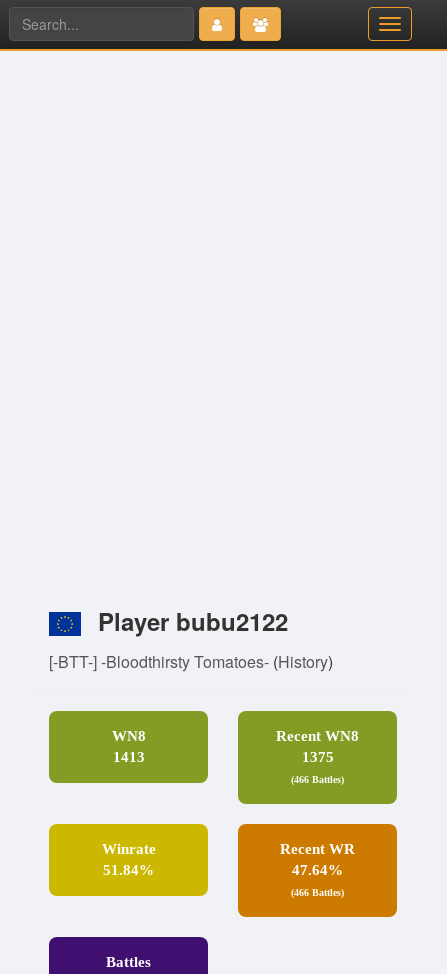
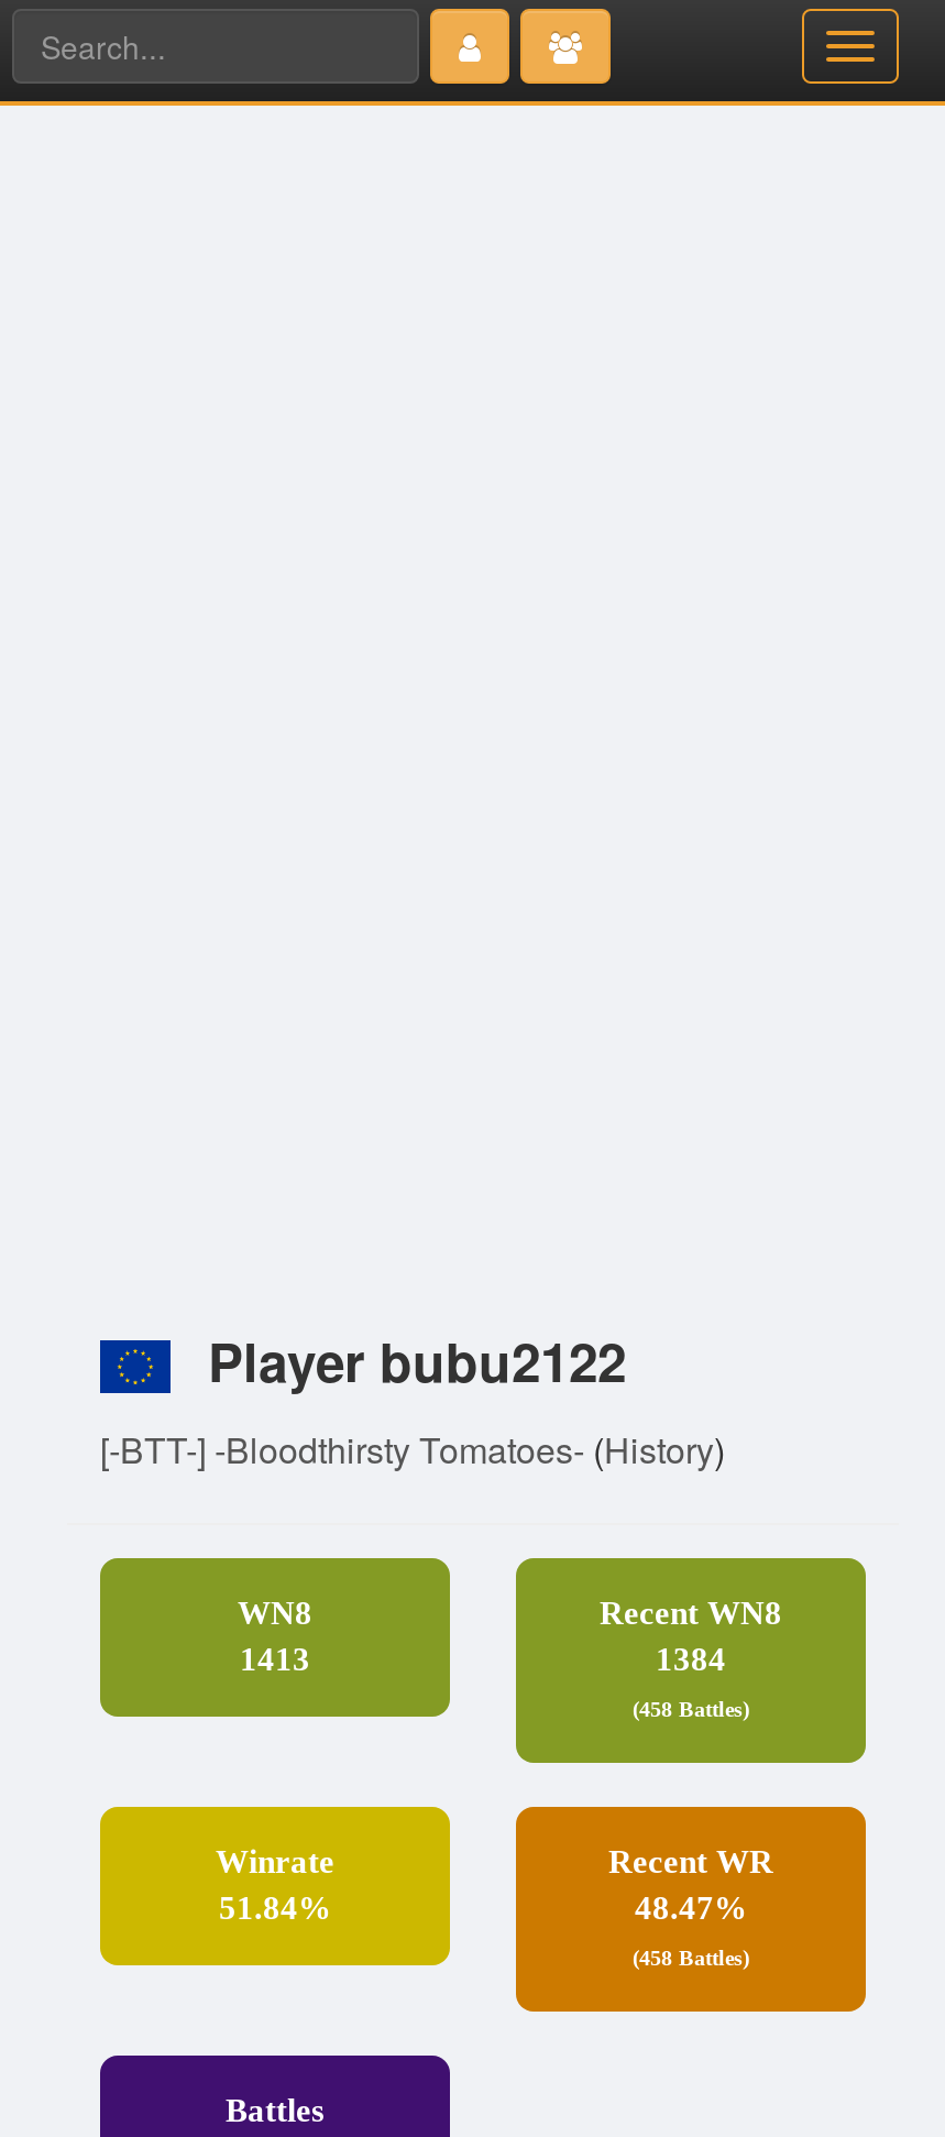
- 1375
+ 1384

- (466 Battles)
+ (458 Battles)

- 47.64%
+ 48.47%

- (466 Battles)
+ (458 Battles)
